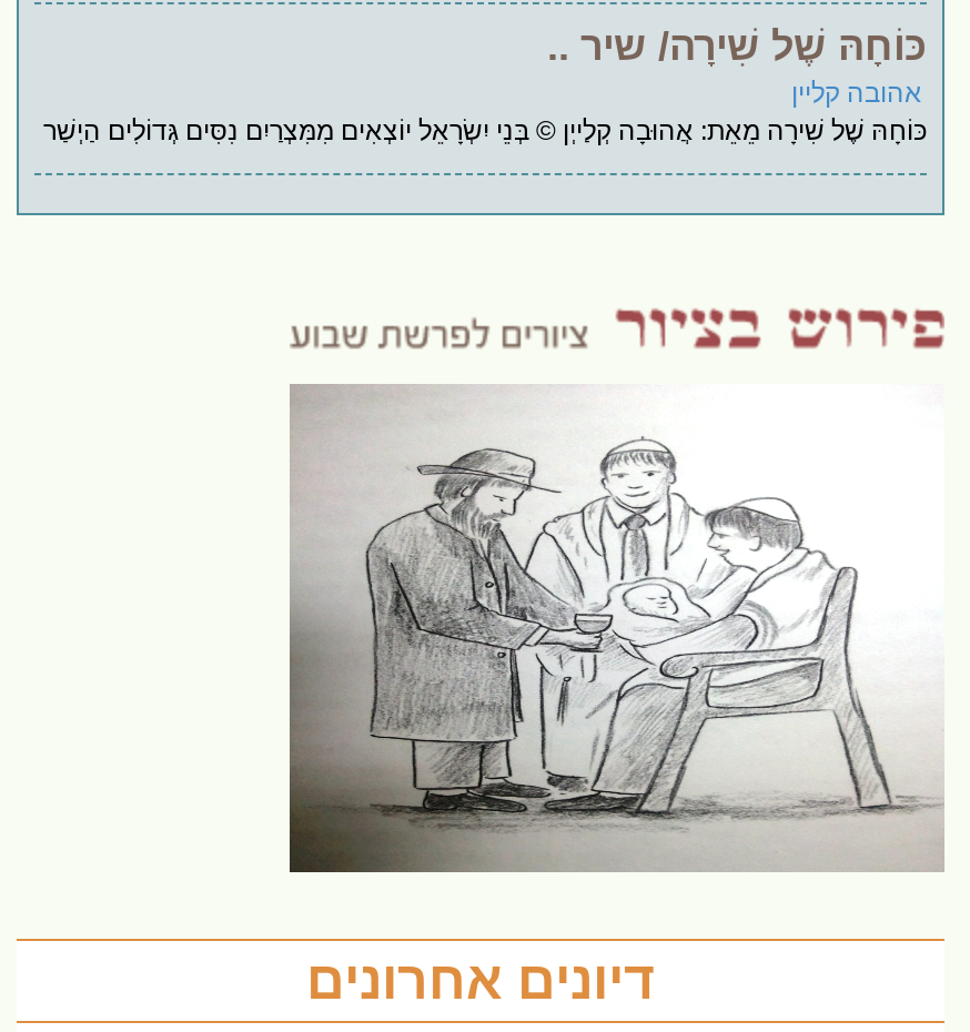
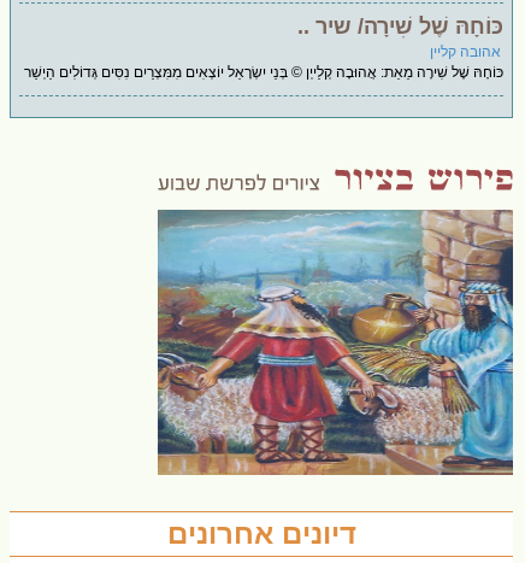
- [image]
+ [image]
